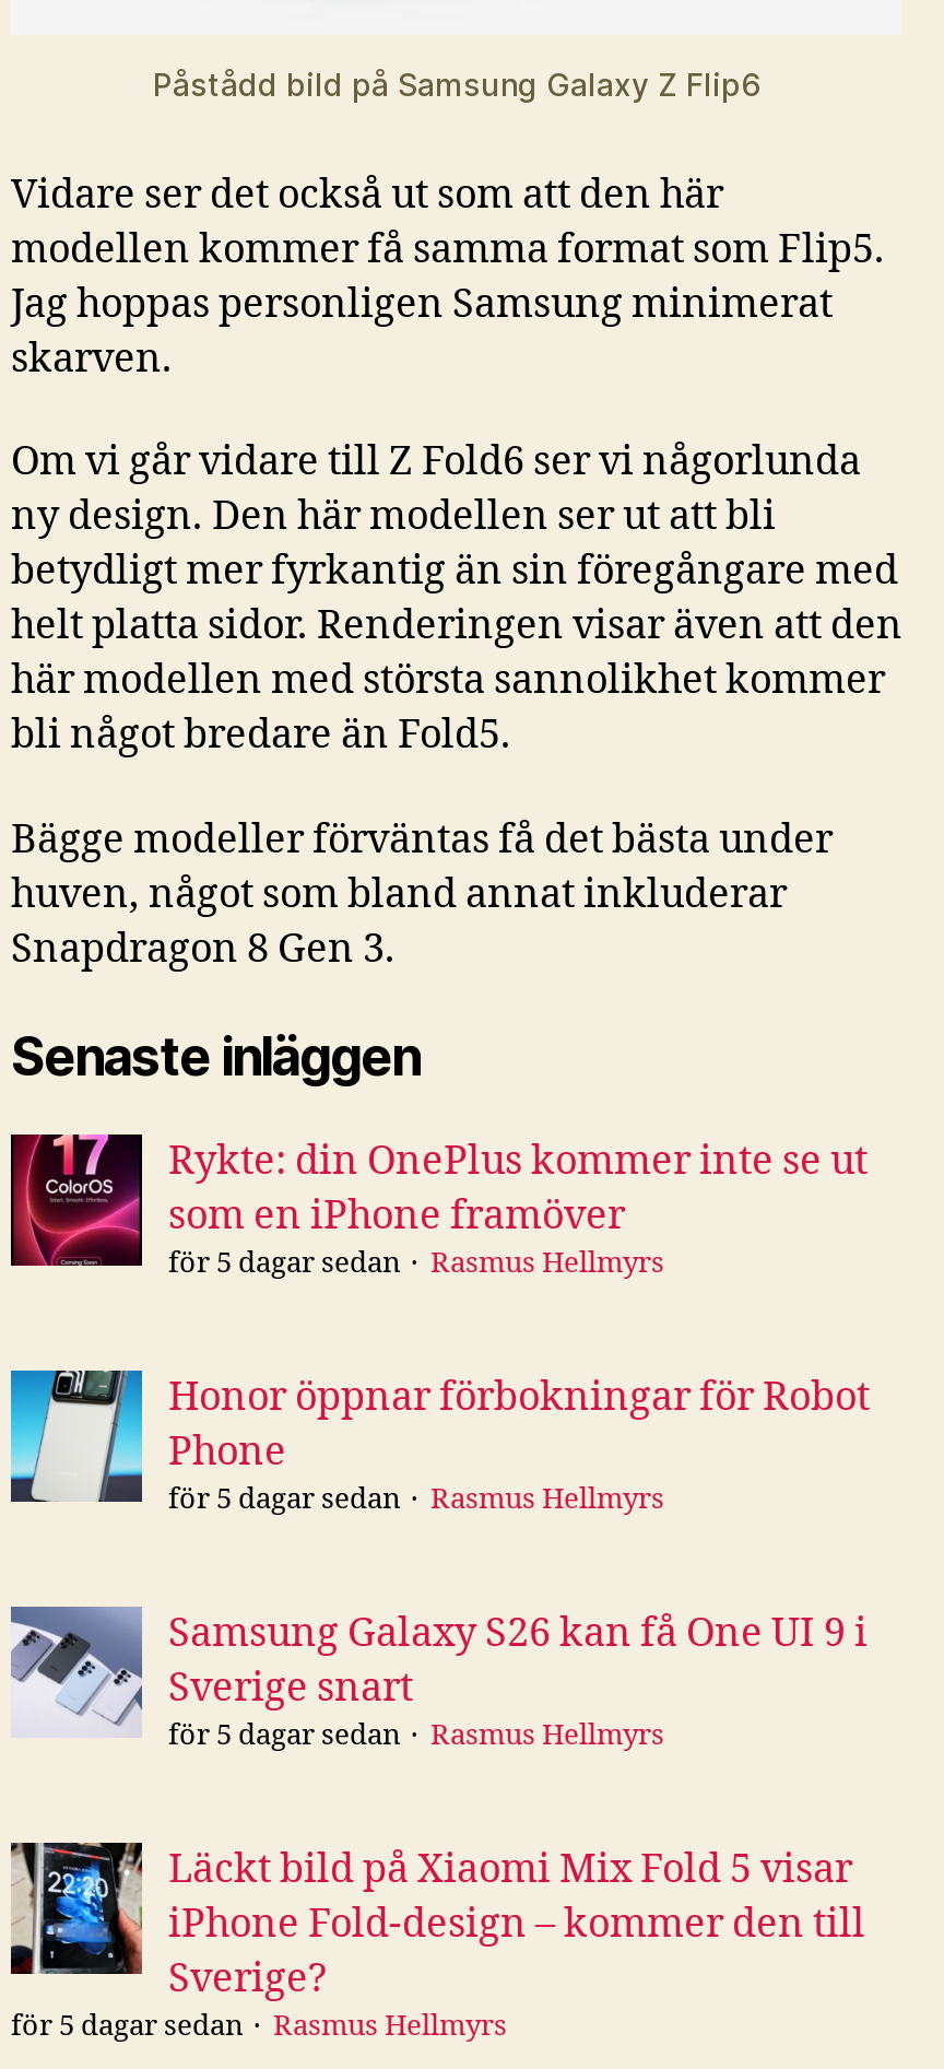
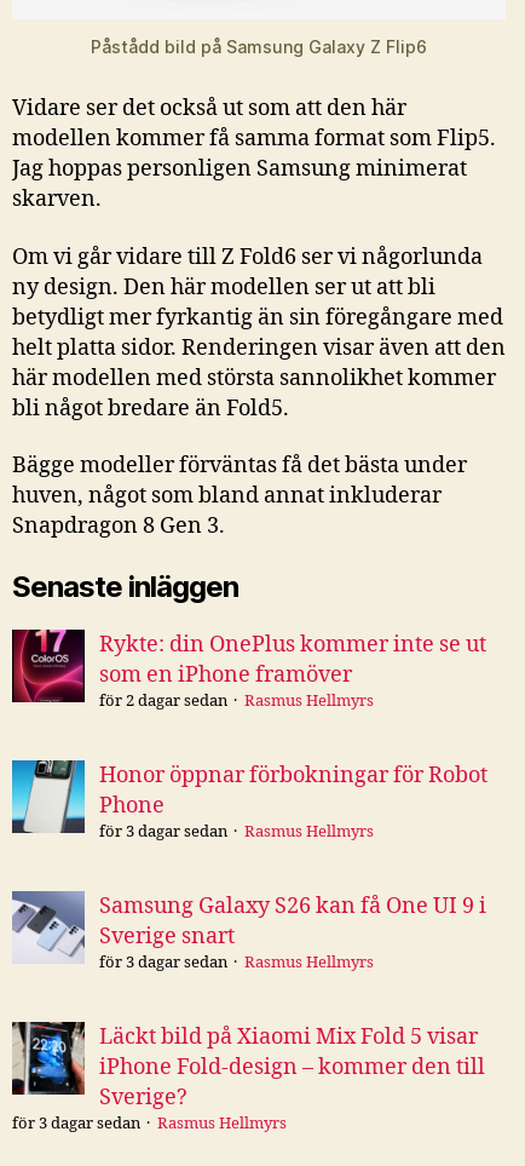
- för 5 dagar sedan
+ för 2 dagar sedan

- för 5 dagar sedan
+ för 3 dagar sedan

- för 5 dagar sedan
+ för 3 dagar sedan

- för 5 dagar sedan
+ för 3 dagar sedan
